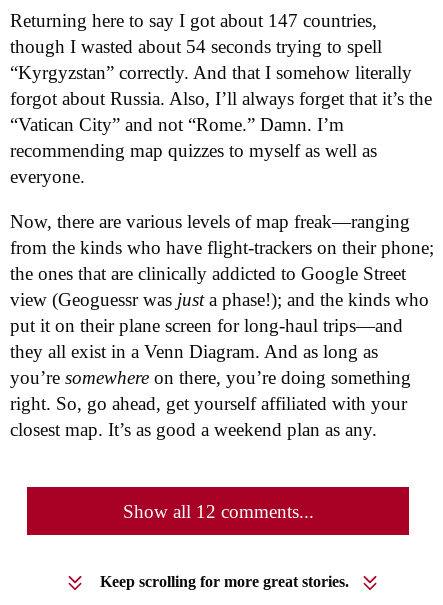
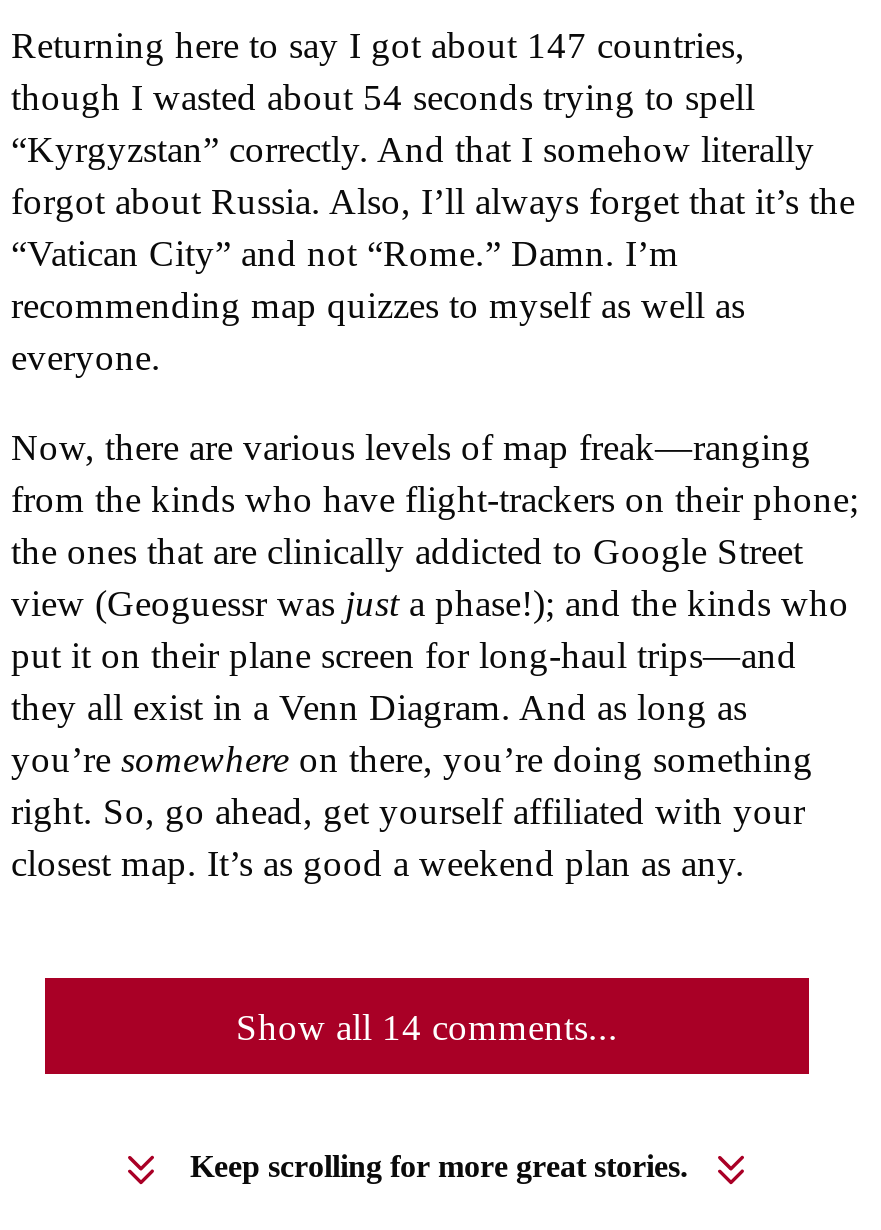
- Show all 12 comments...
+ Show all 14 comments...
